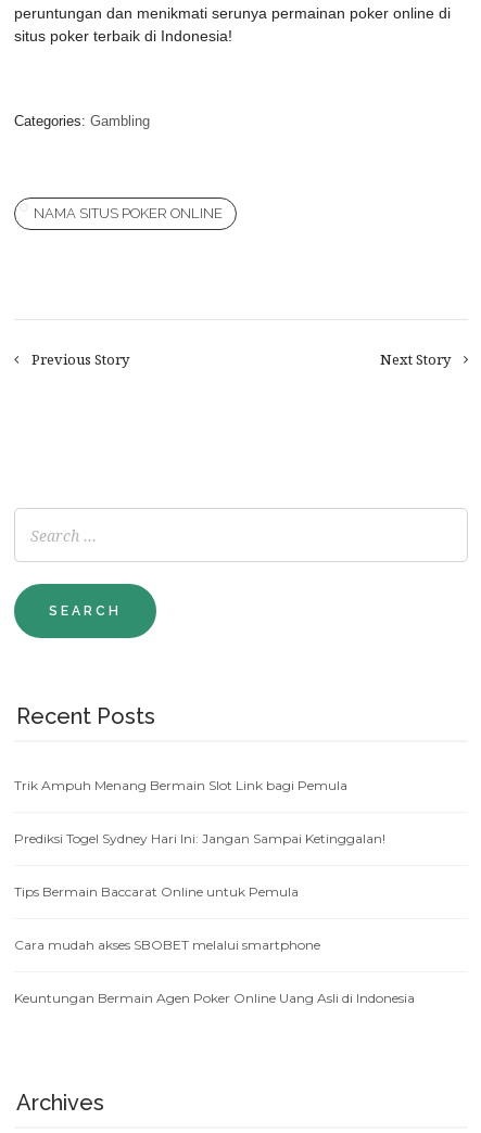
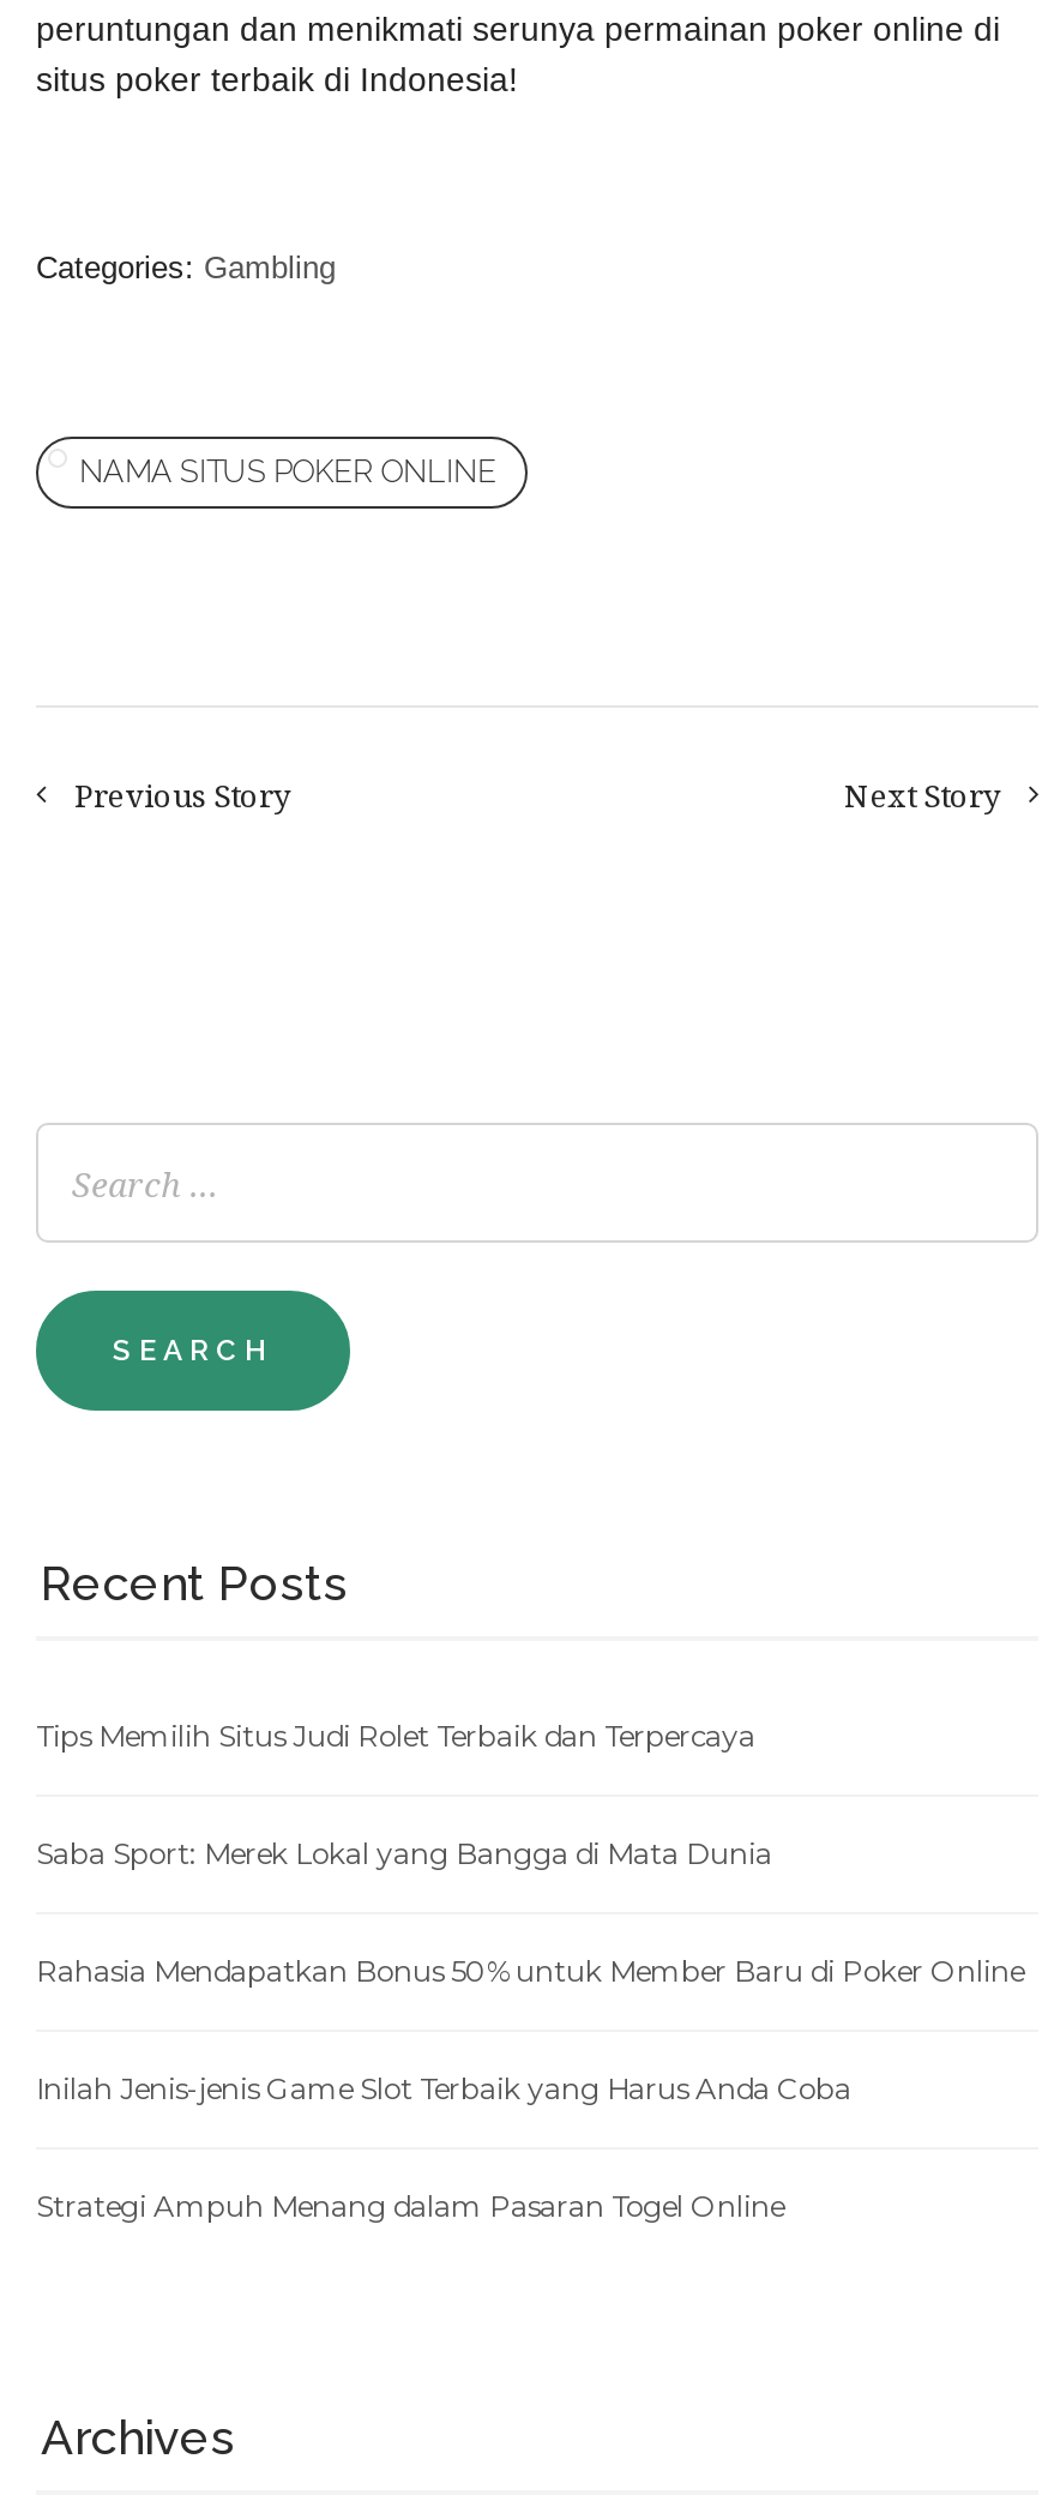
- Trik Ampuh Menang Bermain Slot Link bagi Pemula
+ Tips Memilih Situs Judi Rolet Terbaik dan Terpercaya

- Prediksi Togel Sydney Hari Ini: Jangan Sampai Ketinggalan!
+ Saba Sport: Merek Lokal yang Bangga di Mata Dunia

- Tips Bermain Baccarat Online untuk Pemula
+ Rahasia Mendapatkan Bonus 50% untuk Member Baru di Poker Online

- Cara mudah akses SBOBET melalui smartphone
+ Inilah Jenis-jenis Game Slot Terbaik yang Harus Anda Coba

- Keuntungan Bermain Agen Poker Online Uang Asli di Indonesia
+ Strategi Ampuh Menang dalam Pasaran Togel Online
